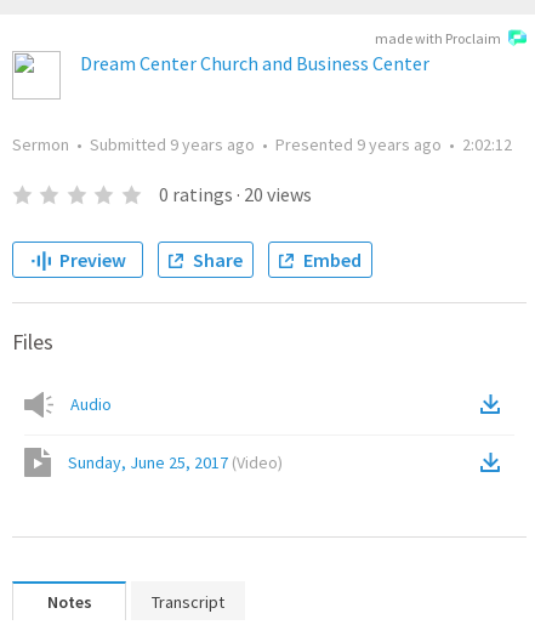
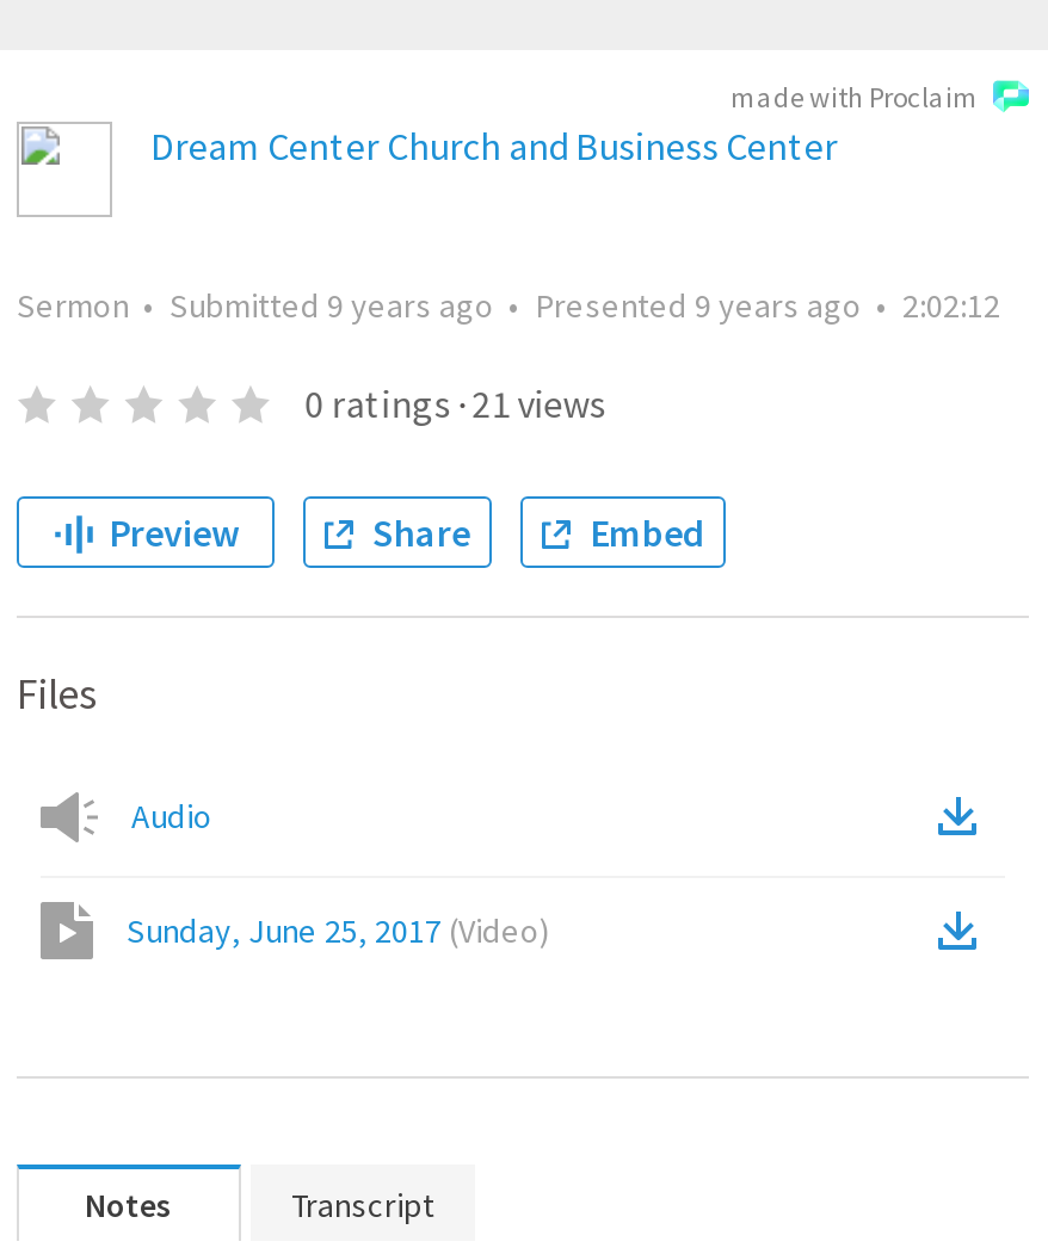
- 0 ratings · 20 views
+ 0 ratings · 21 views
